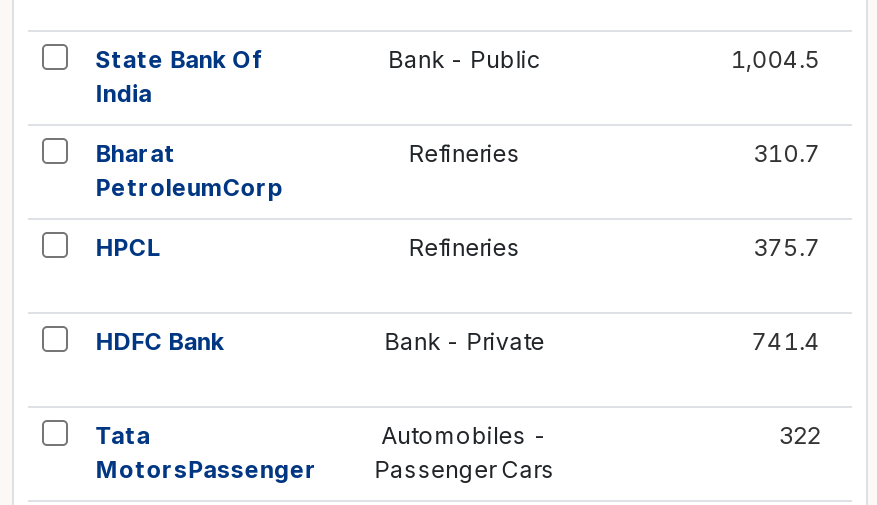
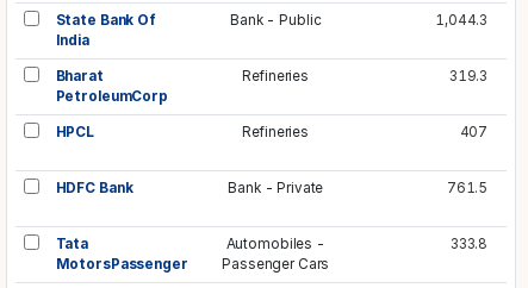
- 1,004.5
+ 1,044.3

- 310.7
+ 319.3

- 375.7
+ 407

- 741.4
+ 761.5

- 322
+ 333.8
